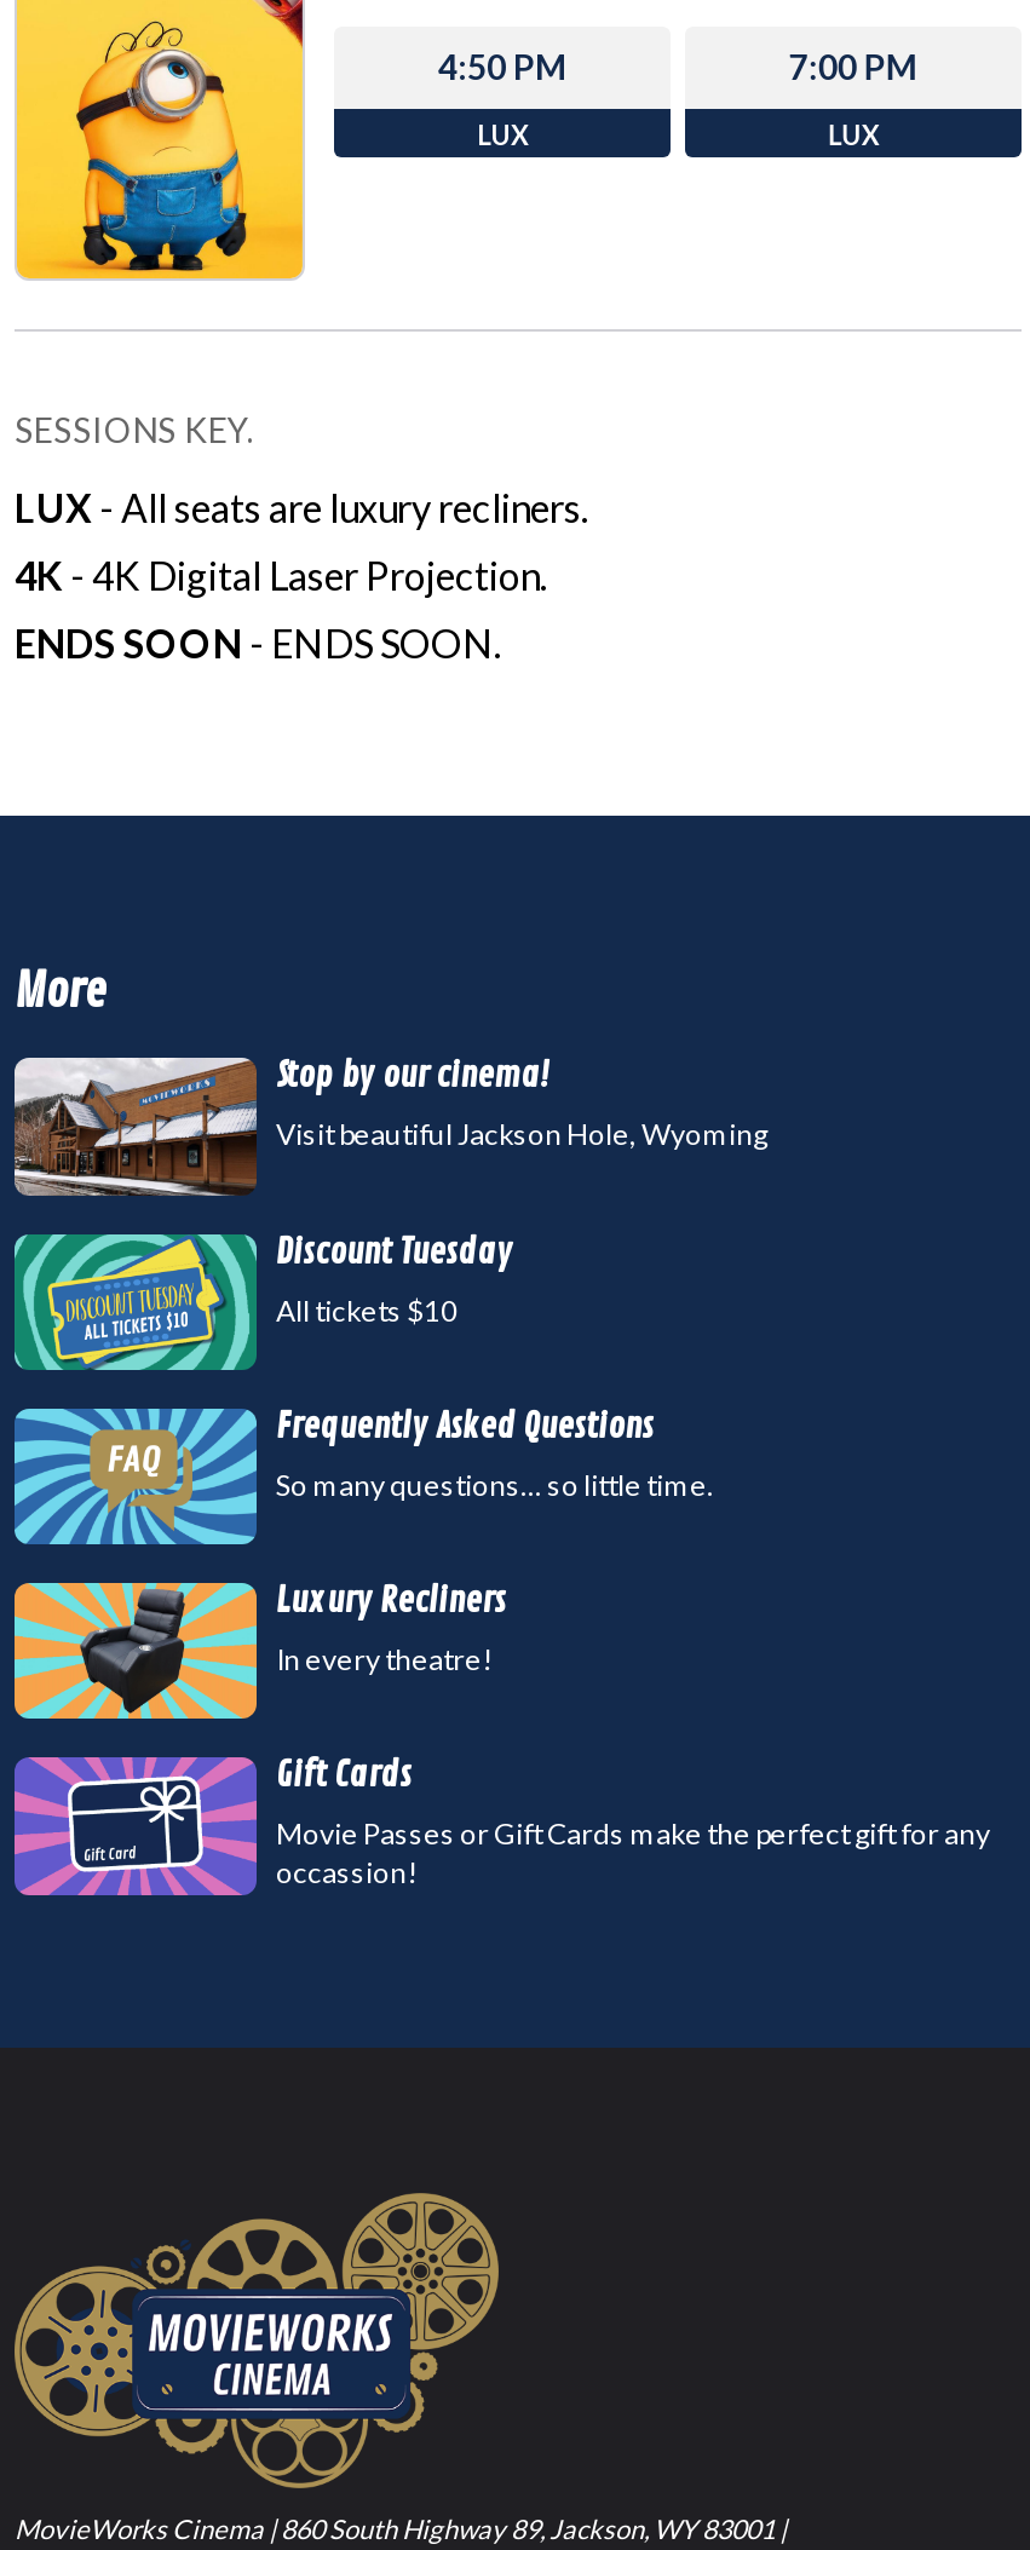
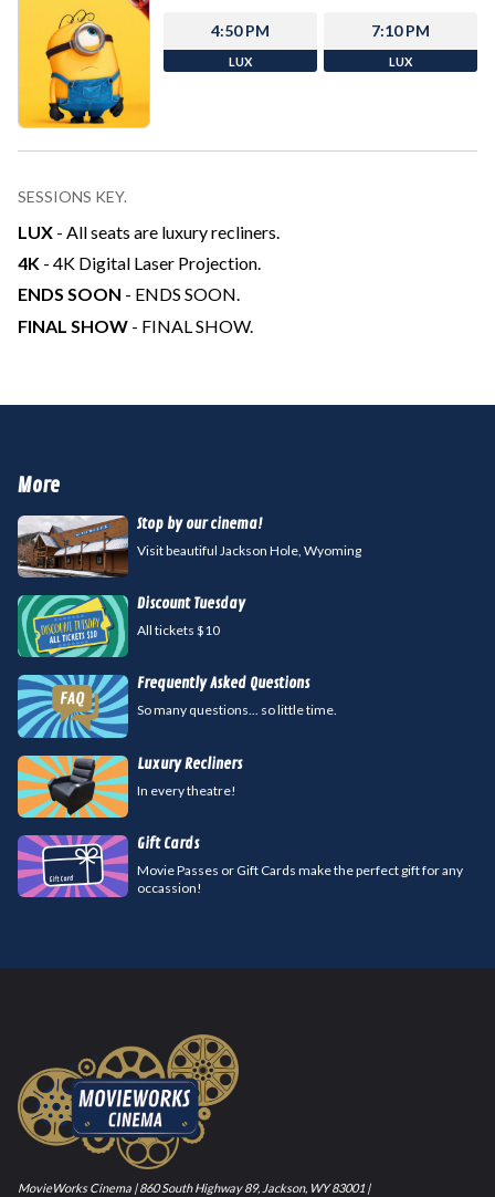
- 7:00 PM
+ 7:10 PM

+ FINAL SHOW - FINAL SHOW.
